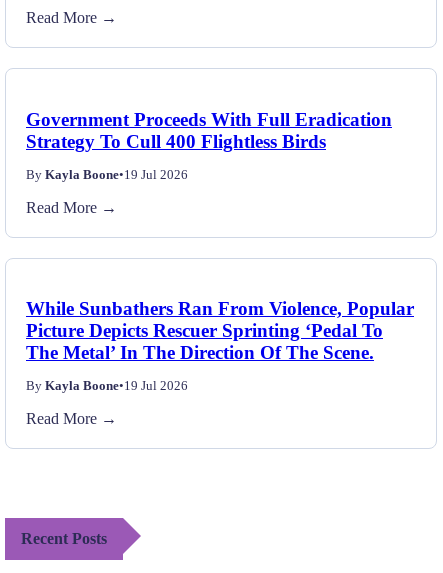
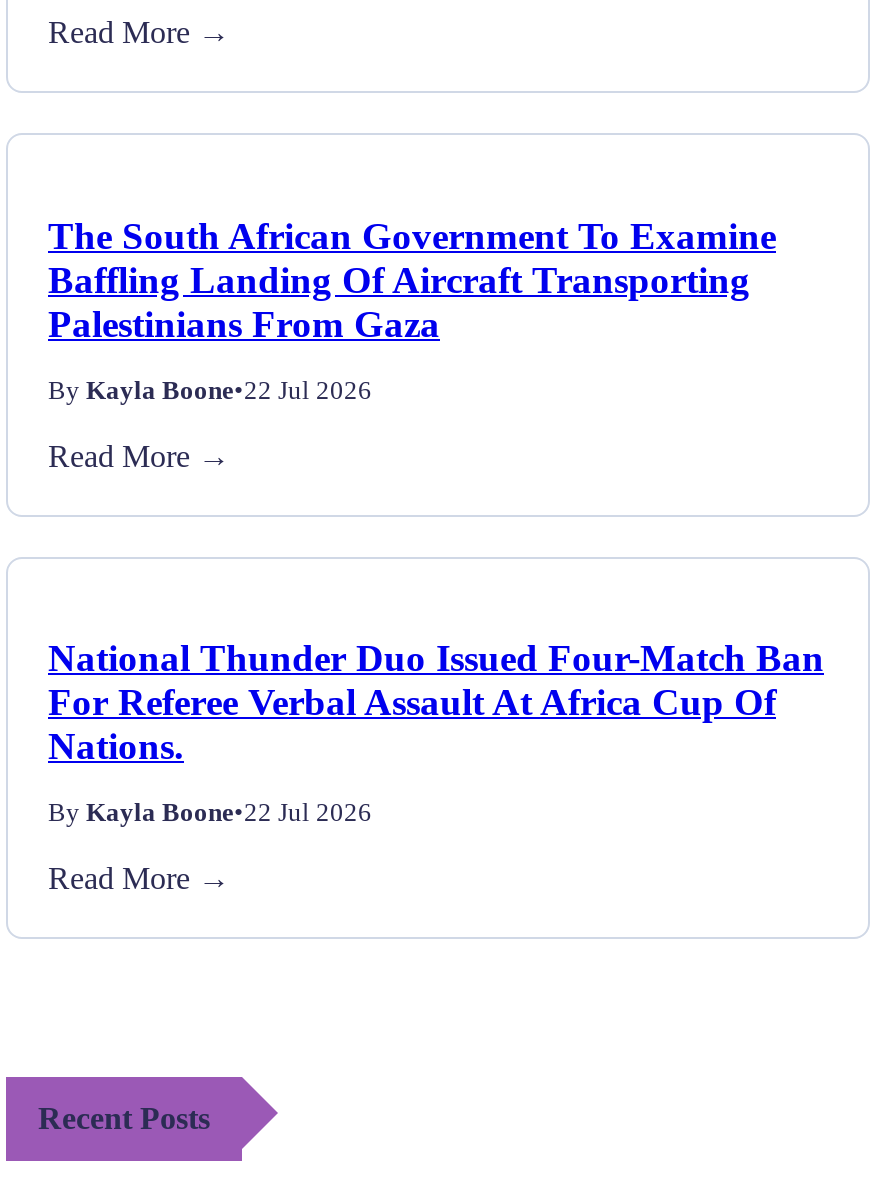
- Government Proceeds With Full Eradication
- Strategy To Cull 400 Flightless Birds
+ The South African Government To Examine
+ Baffling Landing Of Aircraft Transporting
+ Palestinians From Gaza

- By Kayla Boone•19 Jul 2026
+ By Kayla Boone•22 Jul 2026

- While Sunbathers Ran From Violence, Popular
- Picture Depicts Rescuer Sprinting ‘Pedal To
- The Metal’ In The Direction Of The Scene.
+ National Thunder Duo Issued Four-Match Ban
+ For Referee Verbal Assault At Africa Cup Of
+ Nations.

- By Kayla Boone•19 Jul 2026
+ By Kayla Boone•22 Jul 2026
